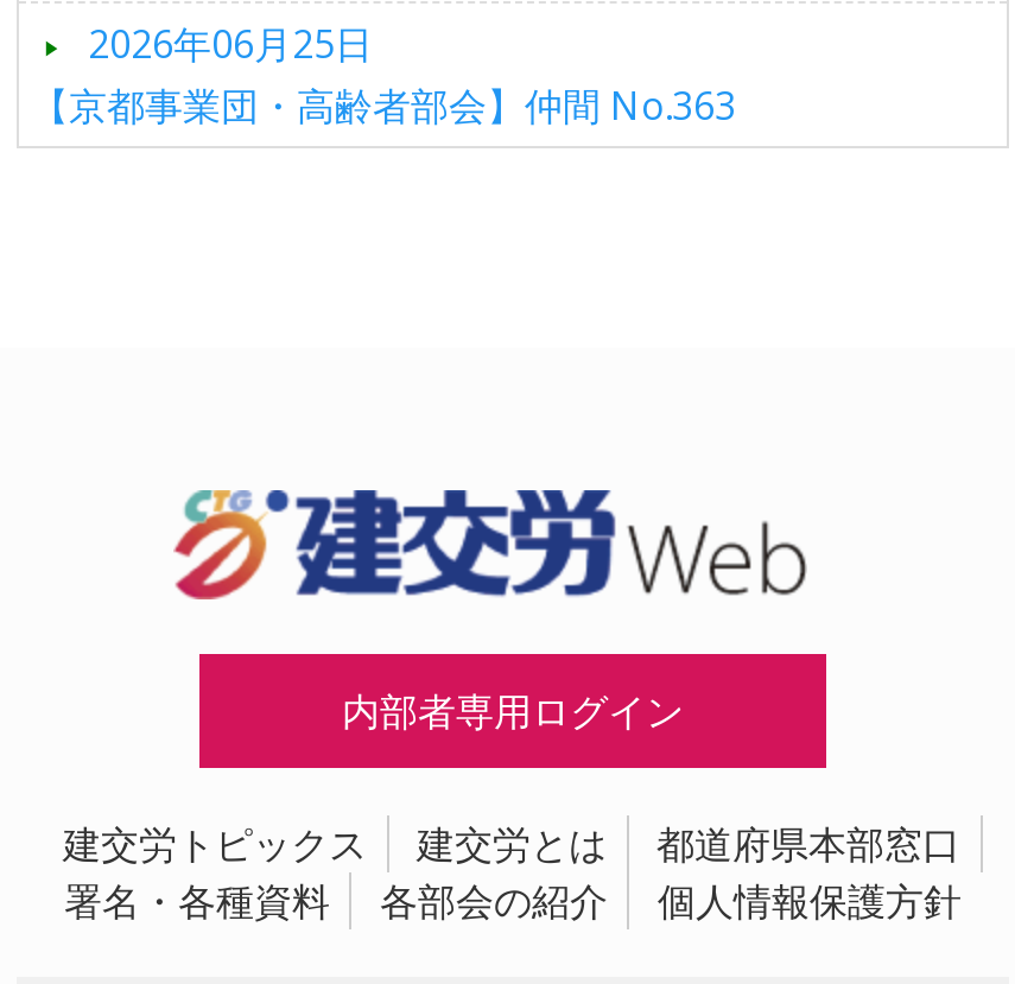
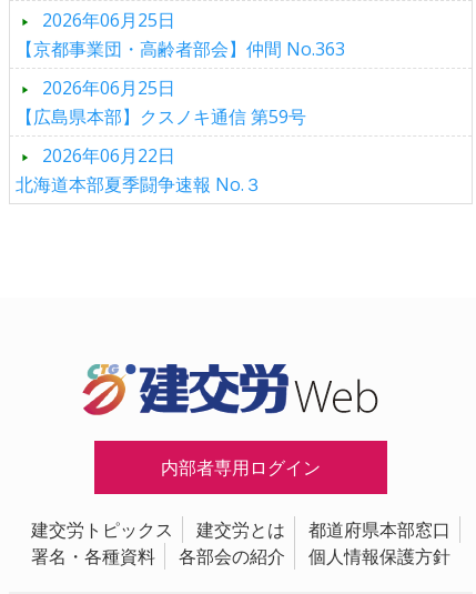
+ 2026年06月25日
+ 【広島県本部】クスノキ通信 第59号
+ 2026年06月22日
+ 北海道本部夏季闘争速報 No.３
